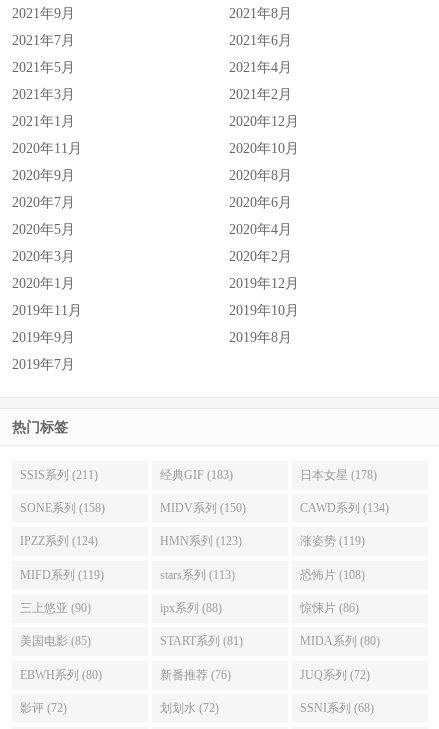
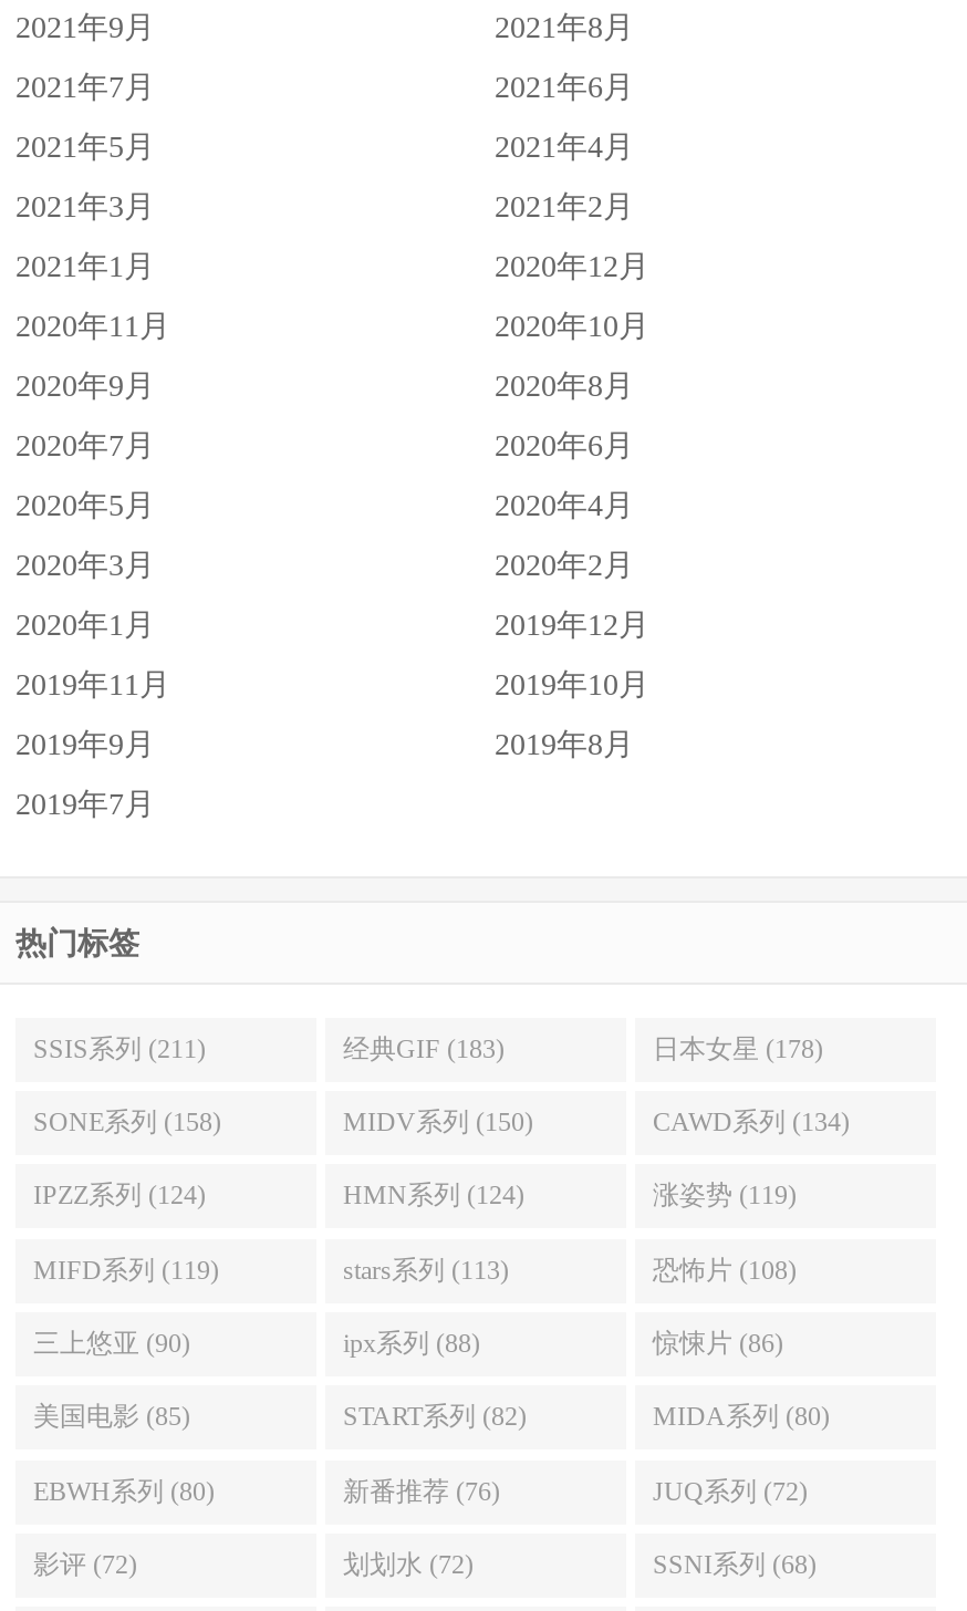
- HMN系列 (123)
+ HMN系列 (124)

- START系列 (81)
+ START系列 (82)
